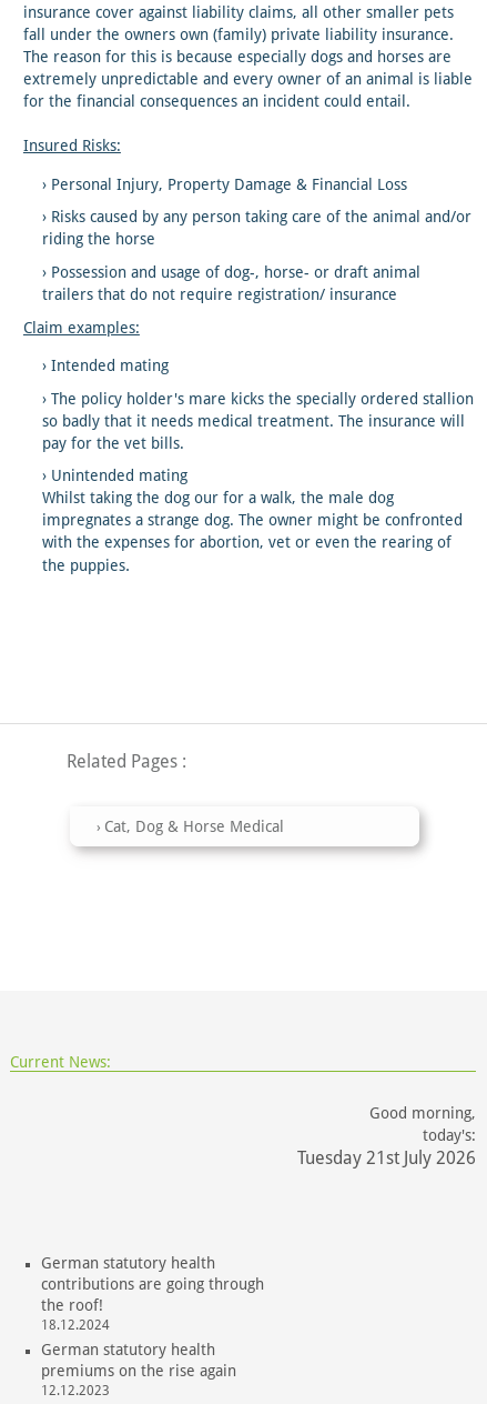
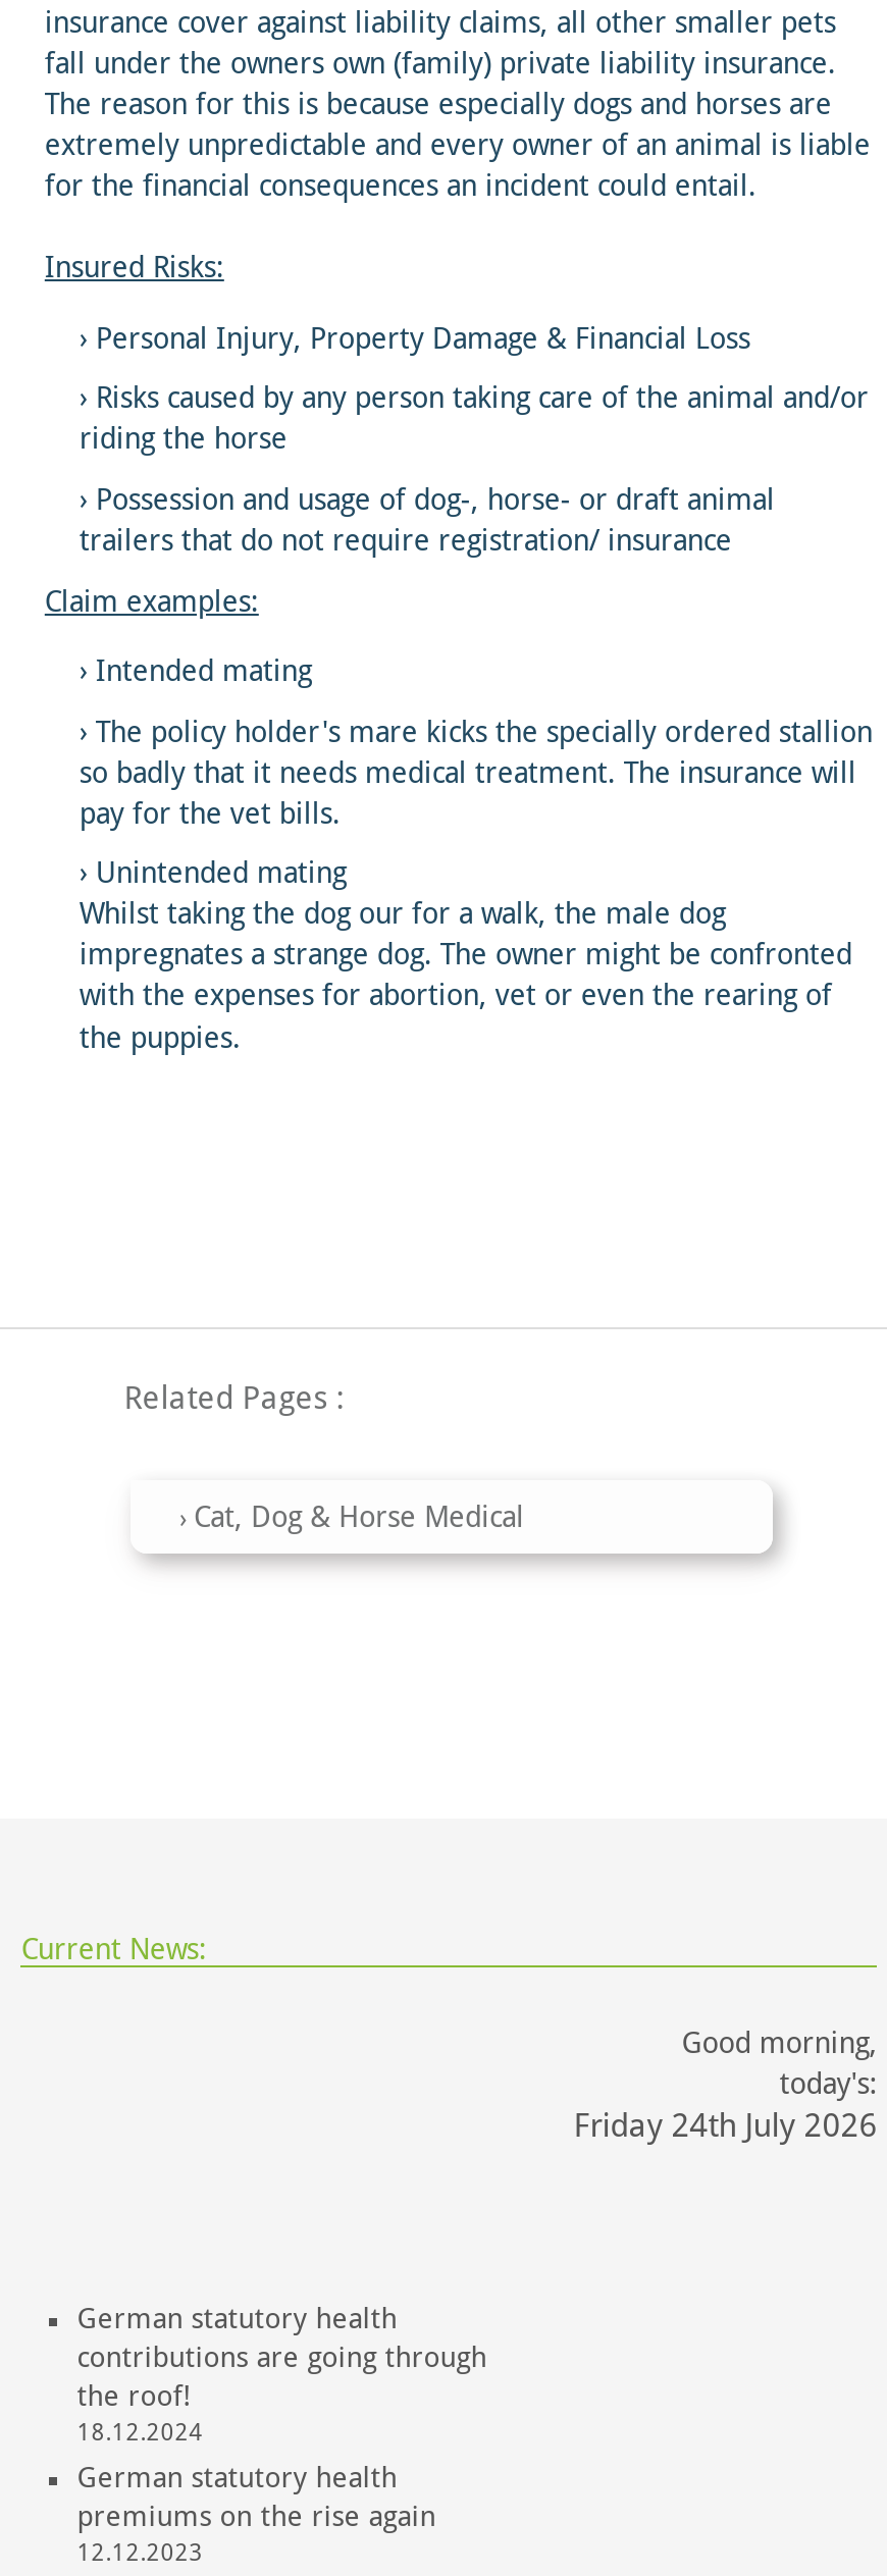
- Tuesday 21st July 2026
+ Friday 24th July 2026
